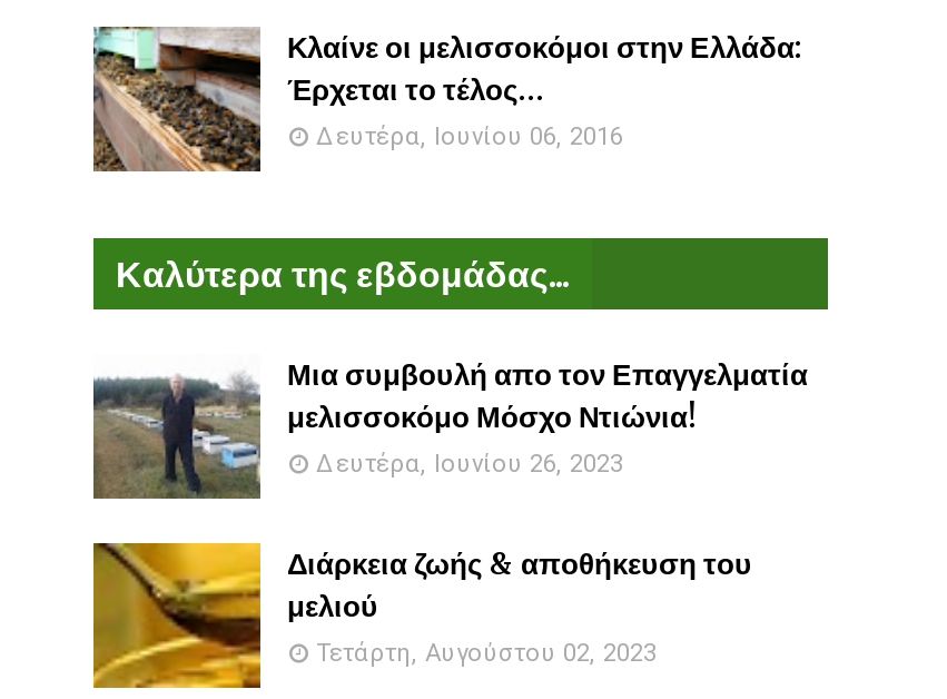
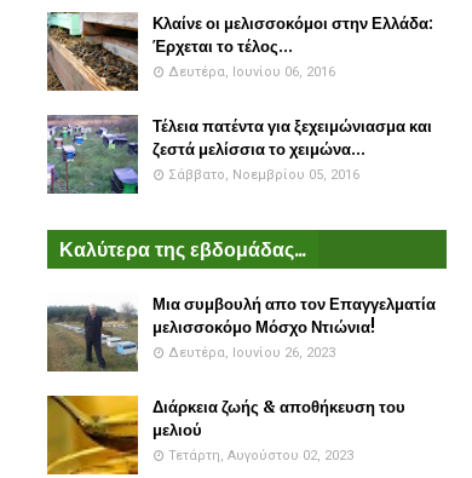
+ [image]
+ Τέλεια πατέντα για ξεχειμώνιασμα και
+ ζεστά μελίσσια το χειμώνα...
+ Σάββατο, Νοεμβρίου 05, 2016
